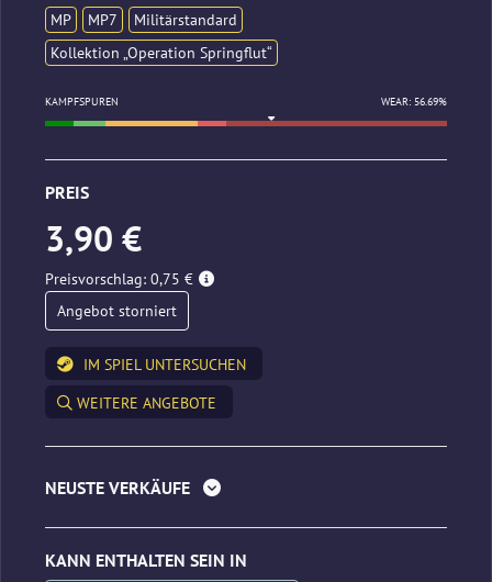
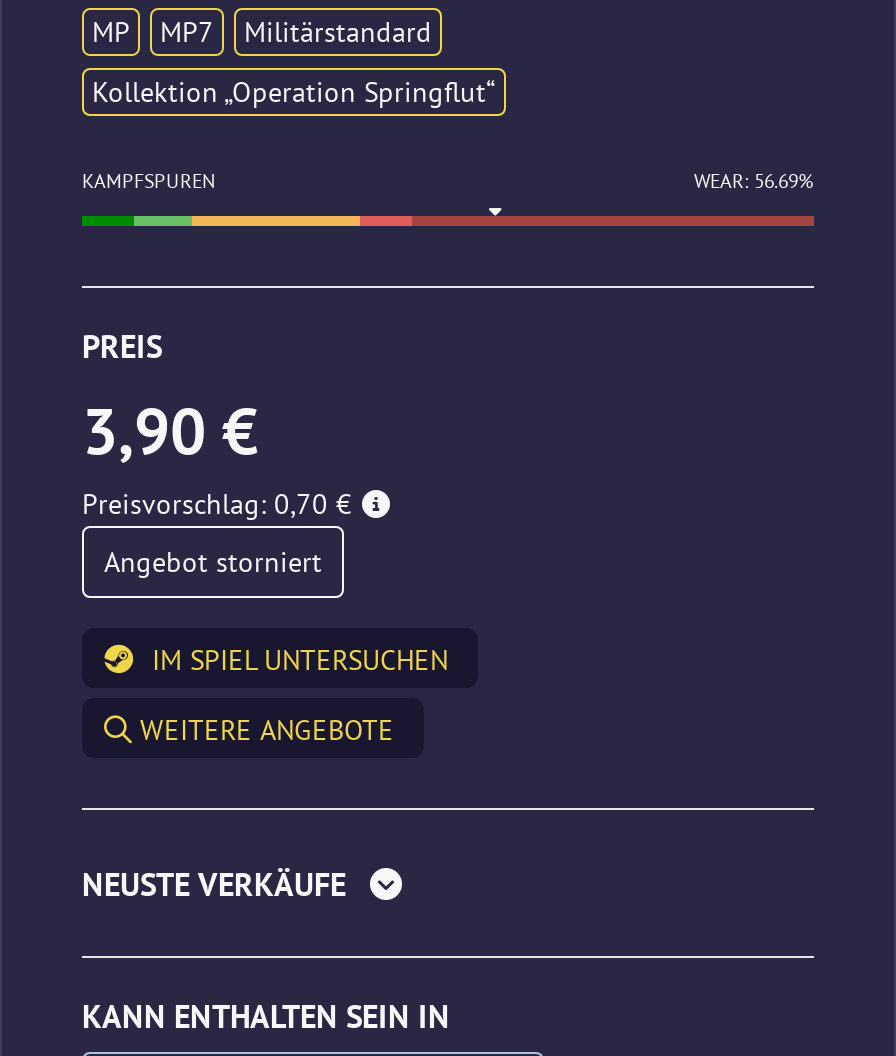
- Preisvorschlag: 0,75 €
+ Preisvorschlag: 0,70 €
